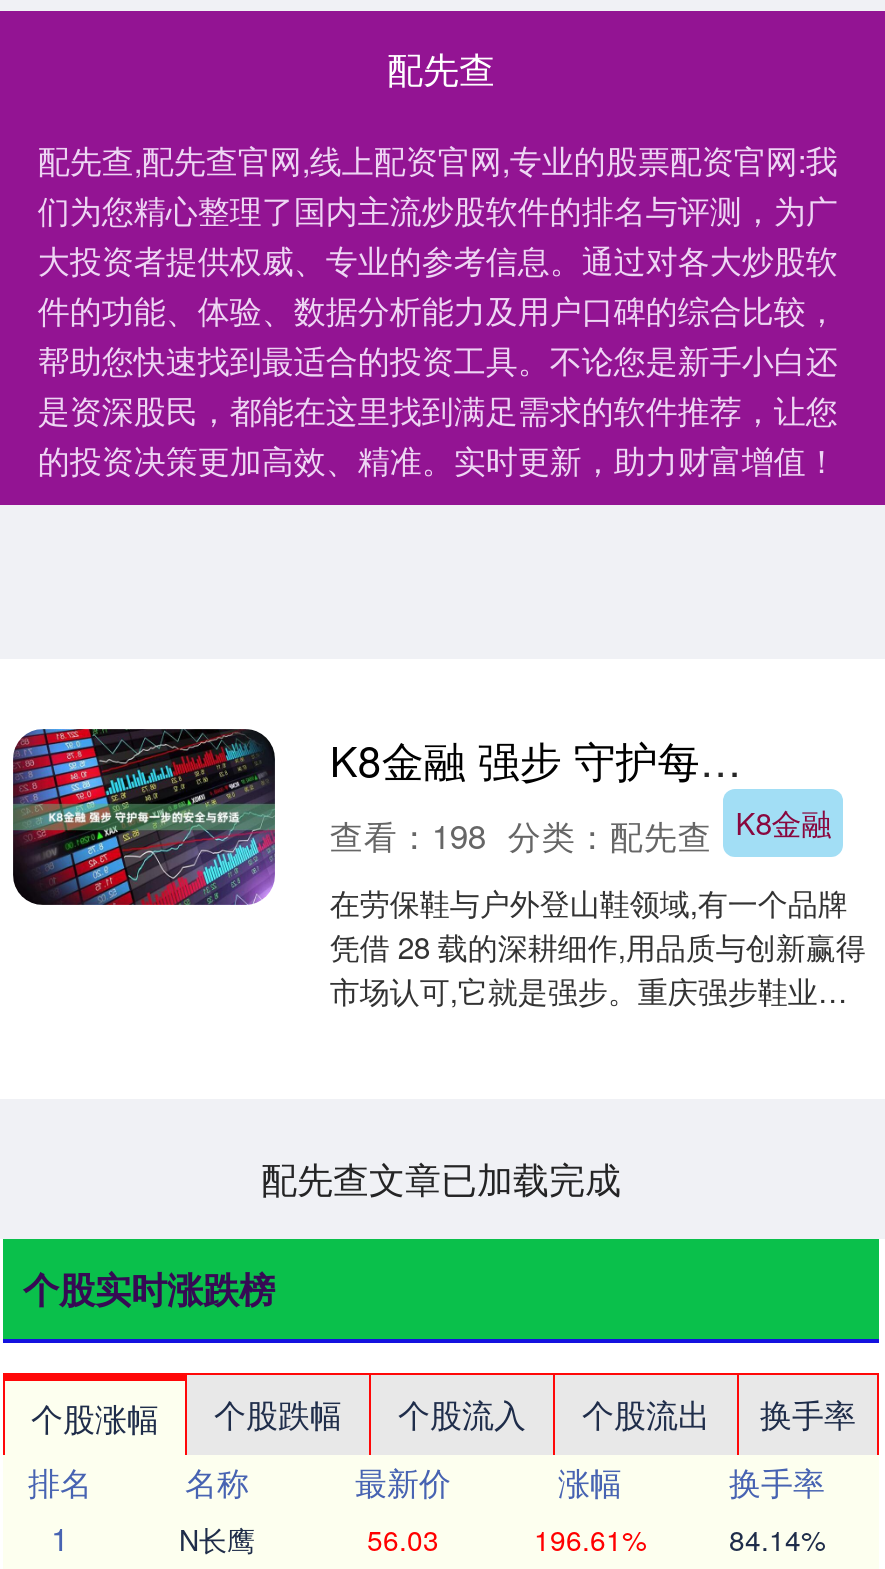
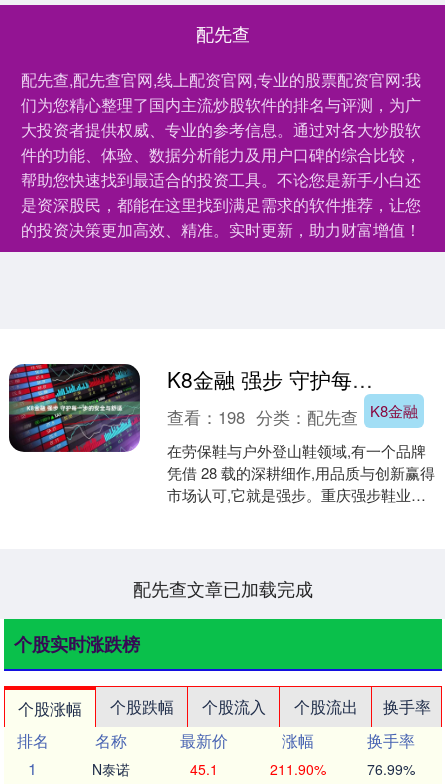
- N长鹰
+ N泰诺

- 56.03
+ 45.1

- 196.61%
+ 211.90%

- 84.14%
+ 76.99%
